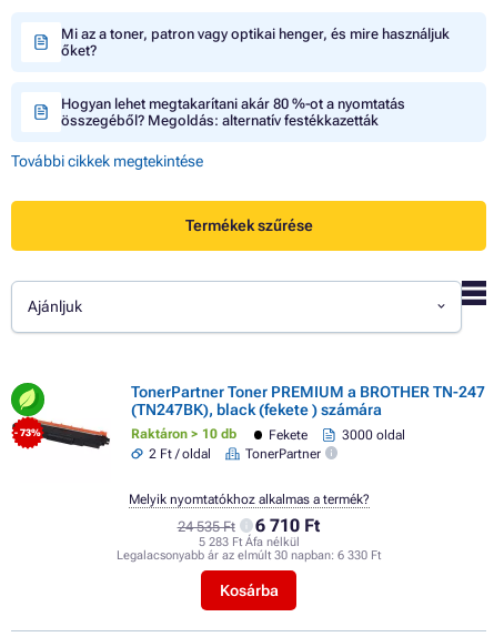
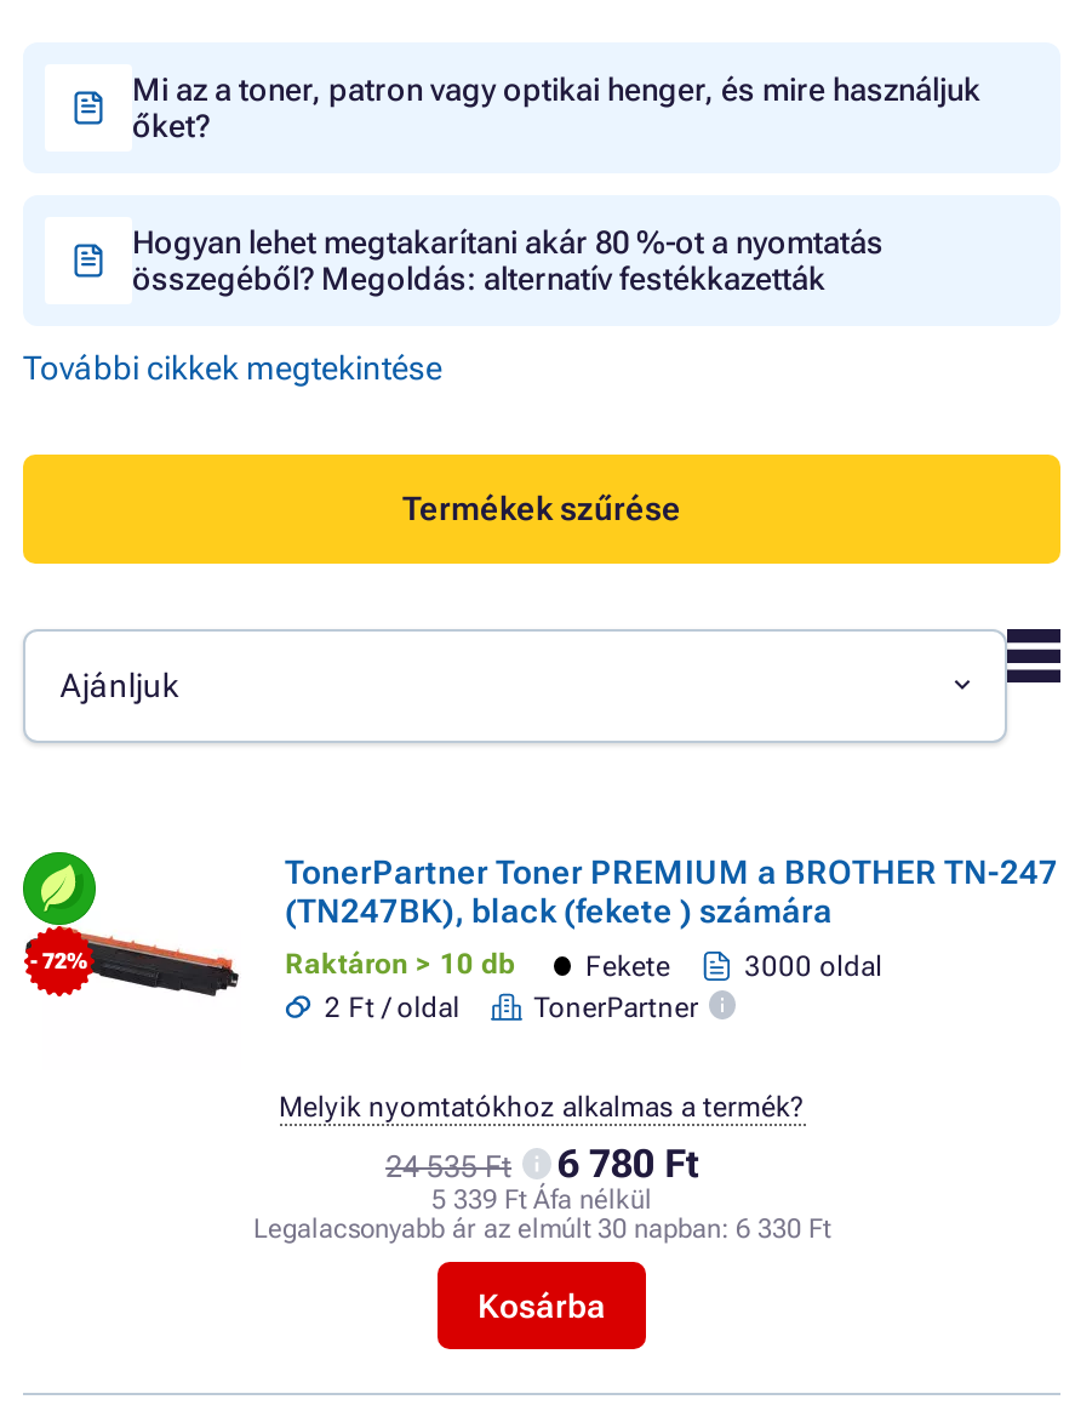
- - 73%
+ - 72%

- 24 535 Ft 6 710 Ft
+ 24 535 Ft 6 780 Ft

- 5 283 Ft Áfa nélkül
+ 5 339 Ft Áfa nélkül
